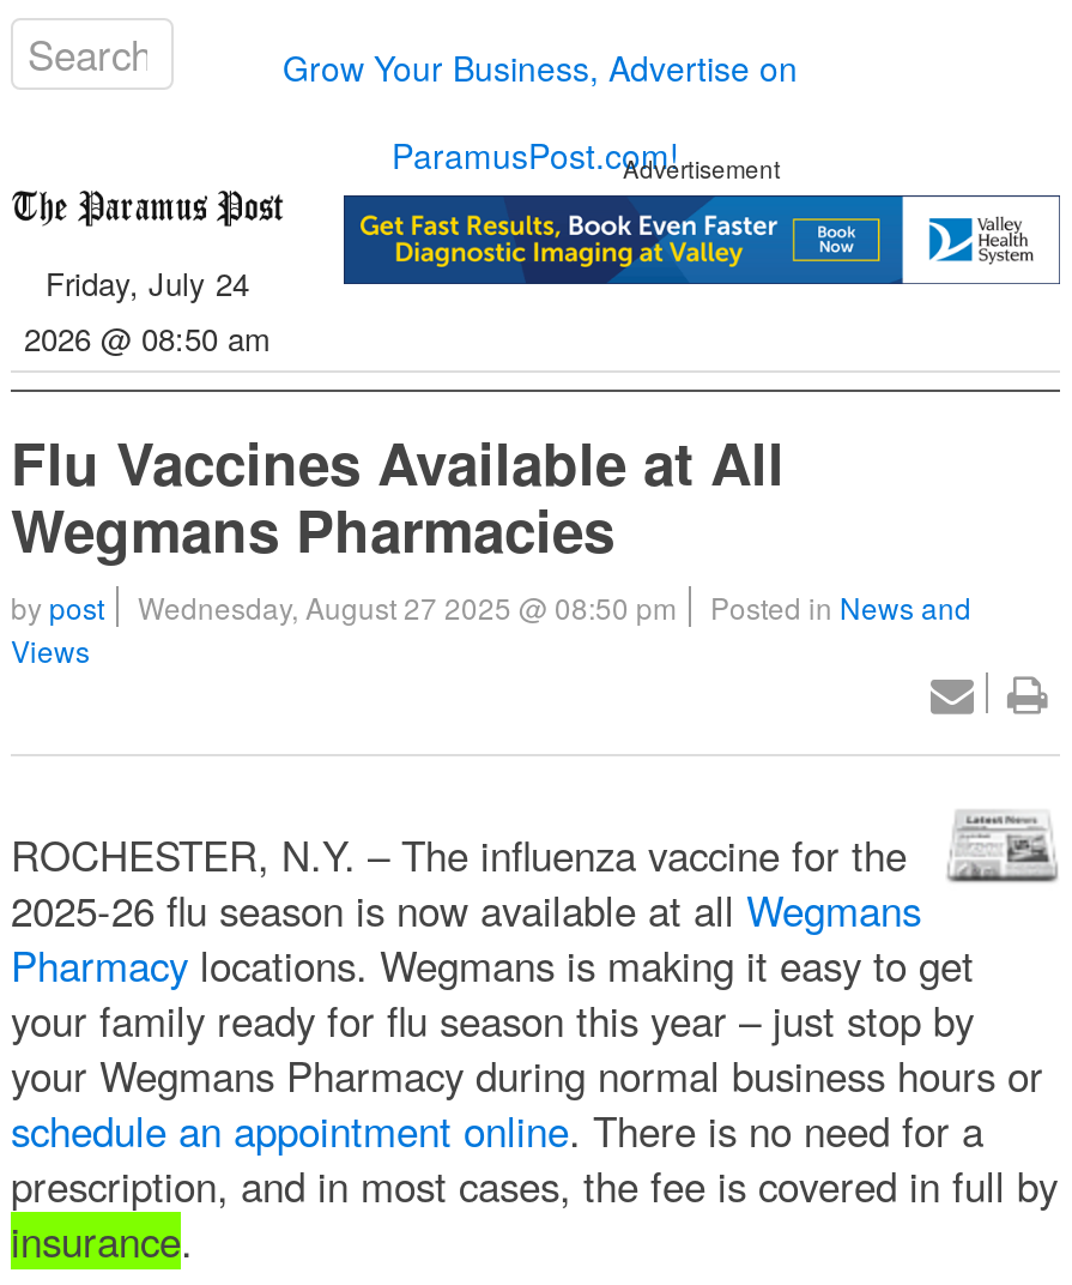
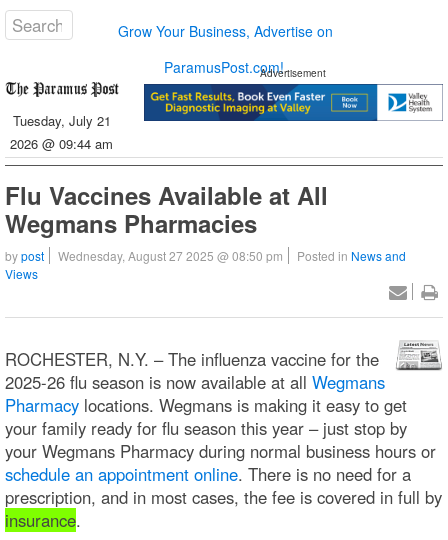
- Friday, July 24
+ Tuesday, July 21

- 2026 @ 08:50 am
+ 2026 @ 09:44 am
